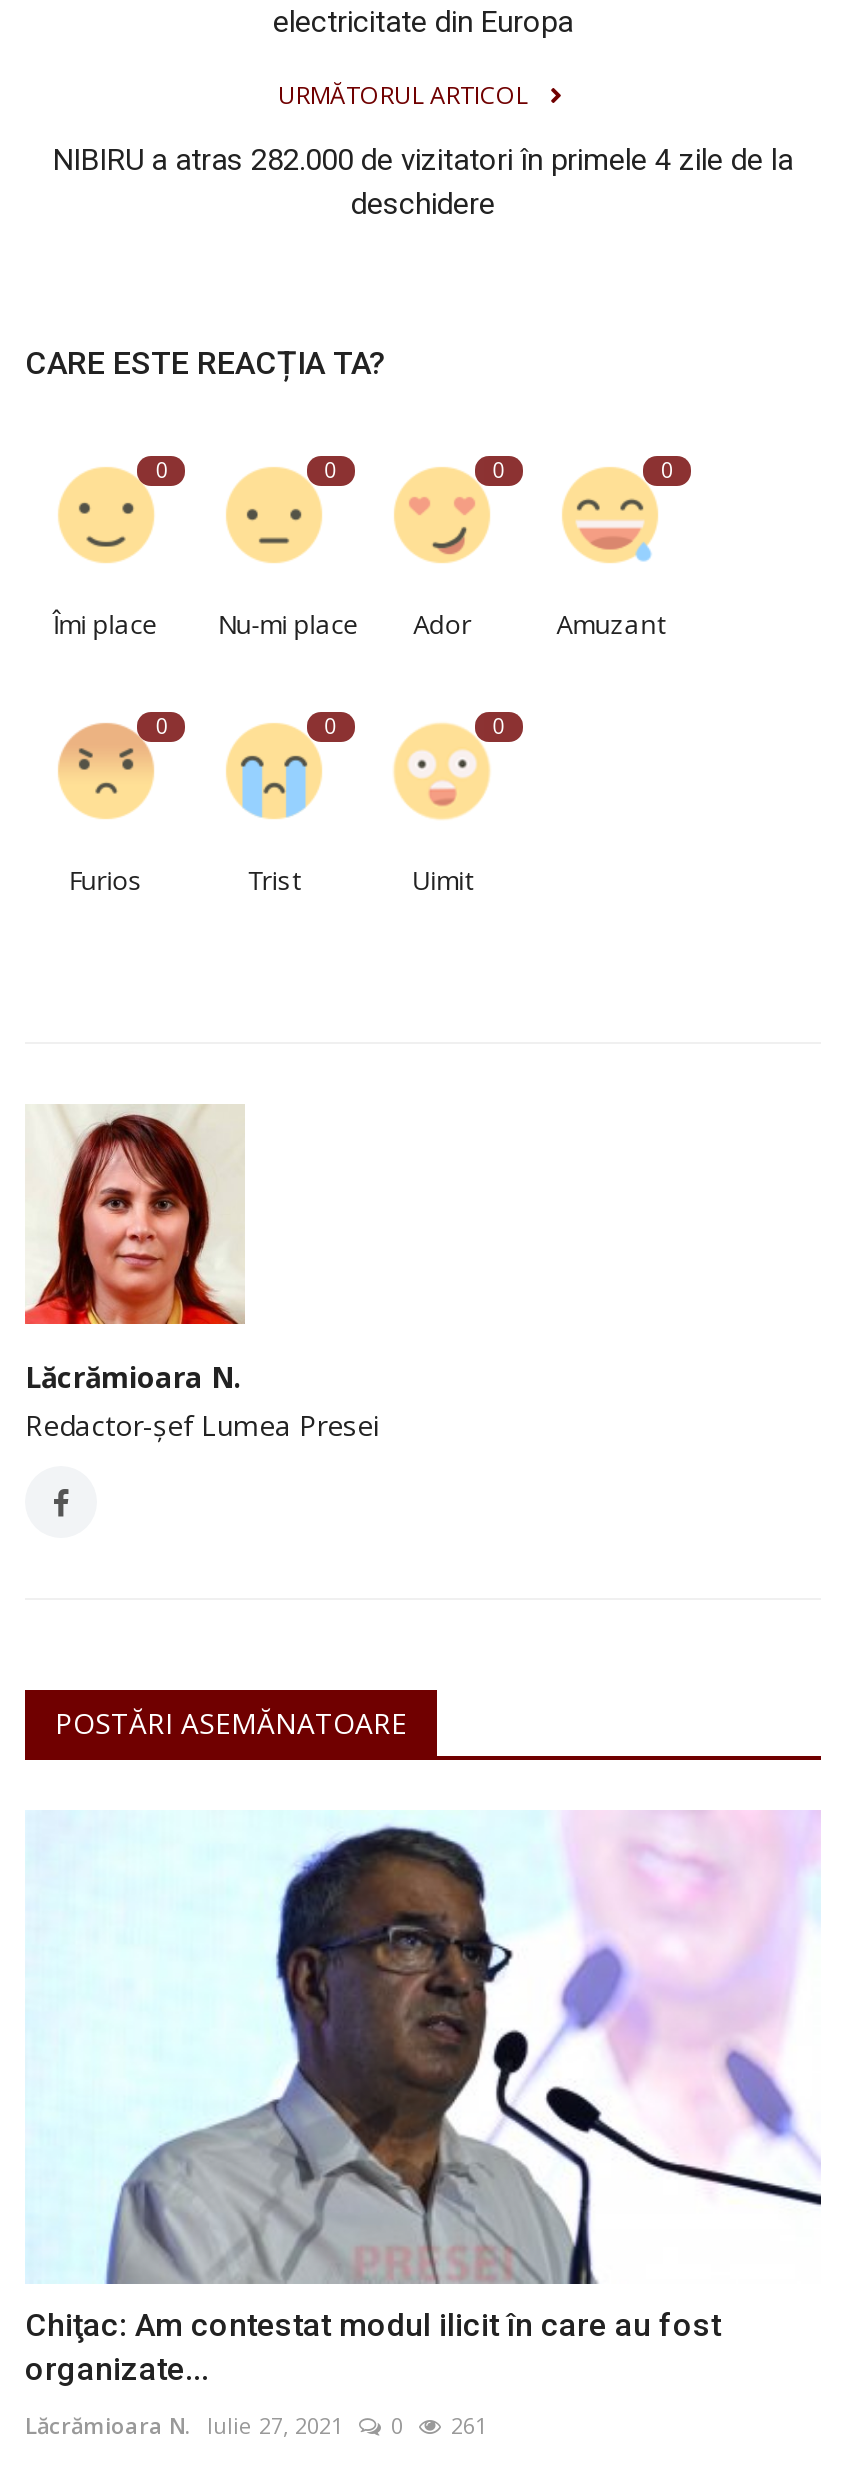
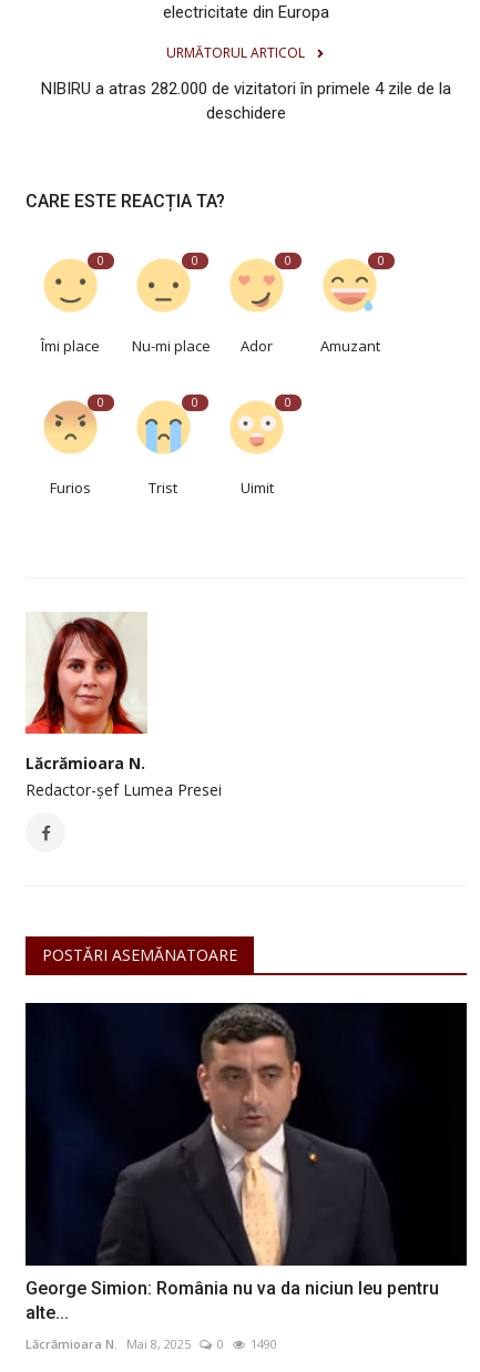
- [image]
- Chiţac: Am contestat modul ilicit în care au fost
- organizate...
+ [image]
+ George Simion: România nu va da niciun leu pentru
+ alte...

- Lăcrămioara N. Iulie 27, 2021
+ Lăcrămioara N. Mai 8, 2025

- 261
+ 1490
